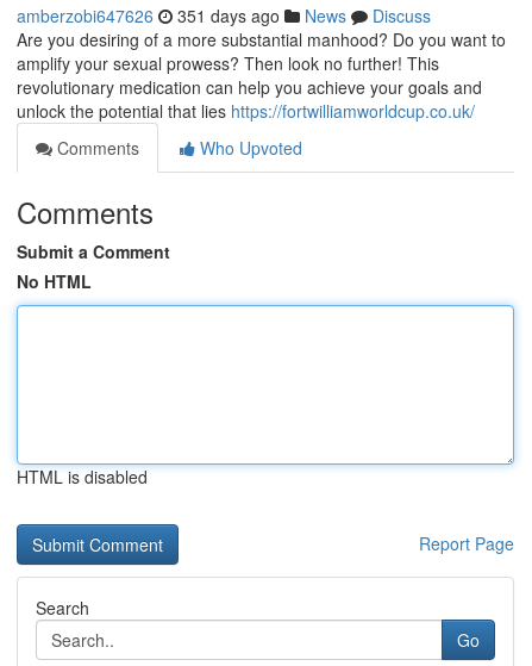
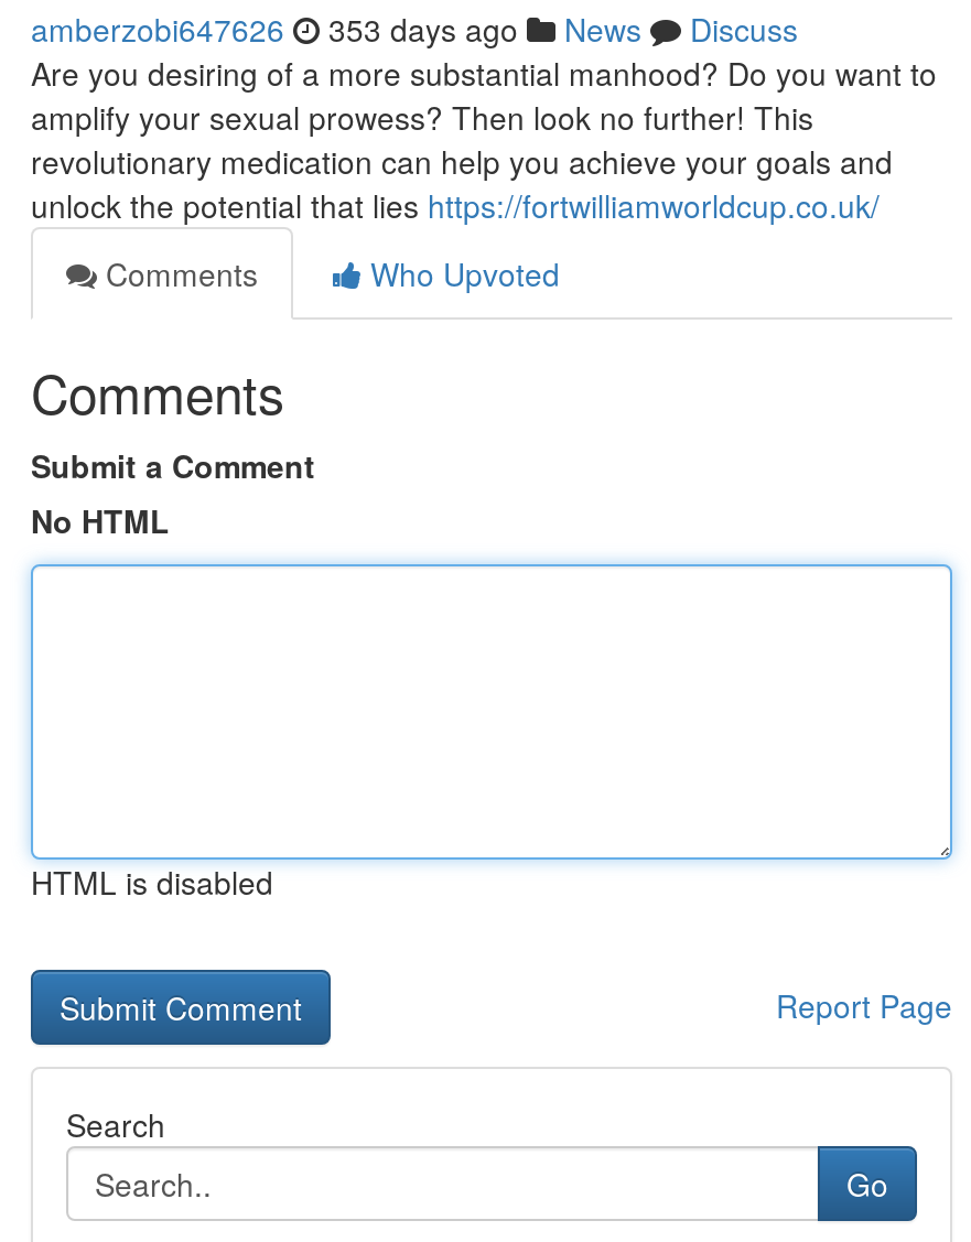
- amberzobi647626 351 days ago News Discuss
+ amberzobi647626 353 days ago News Discuss
